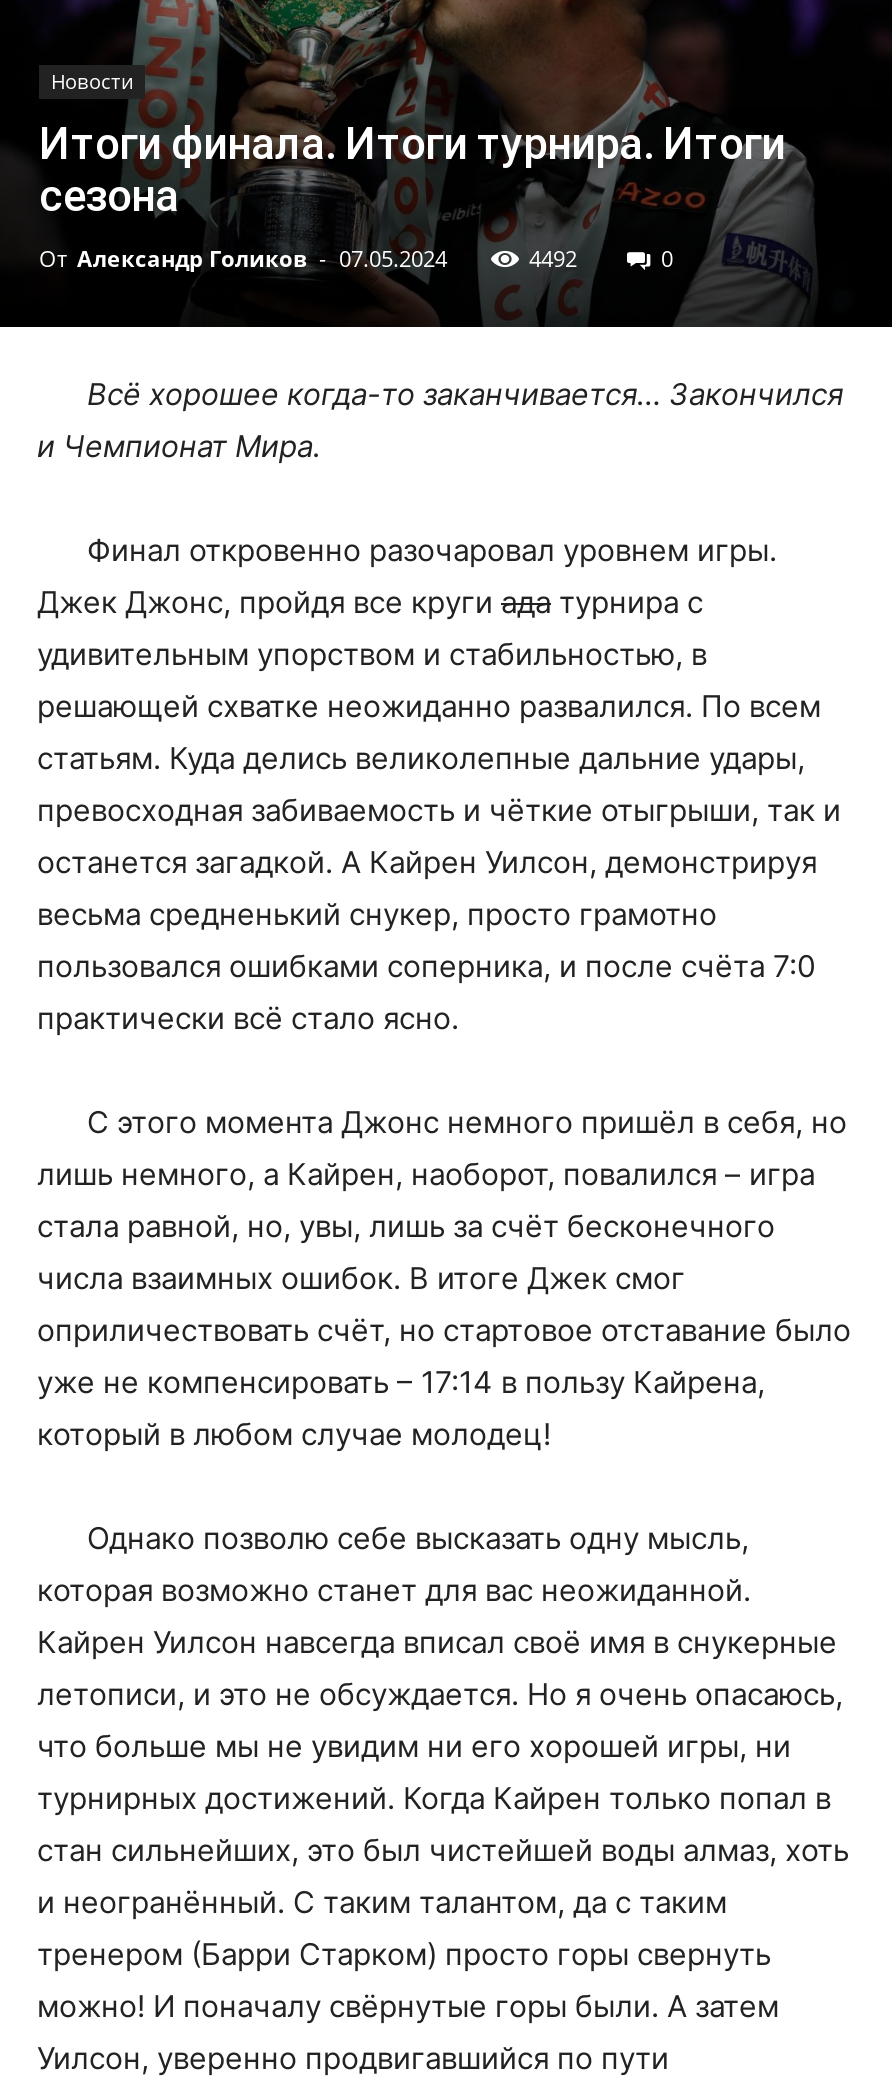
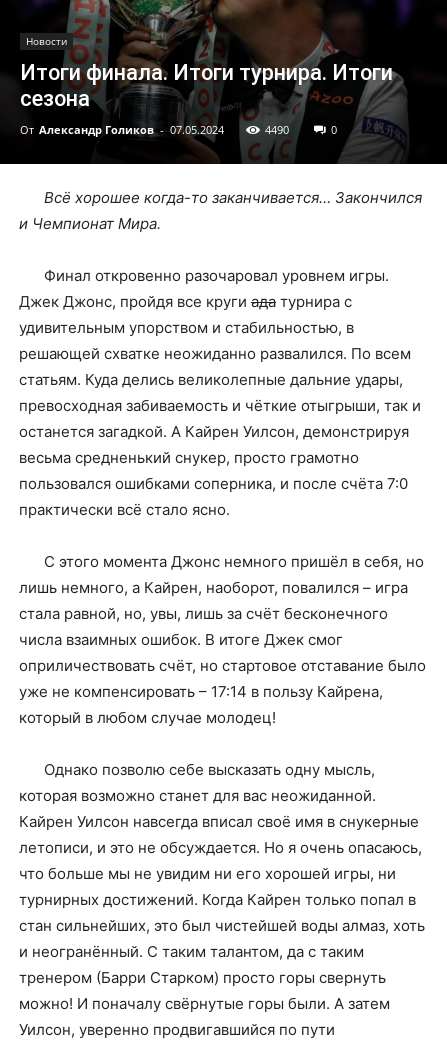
- 4492
+ 4490
